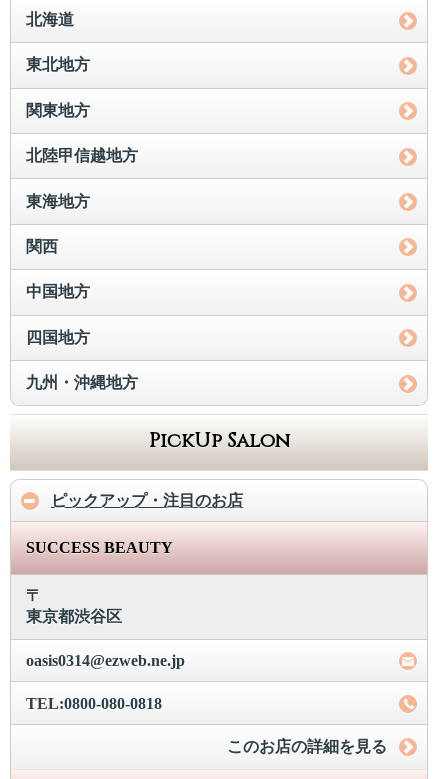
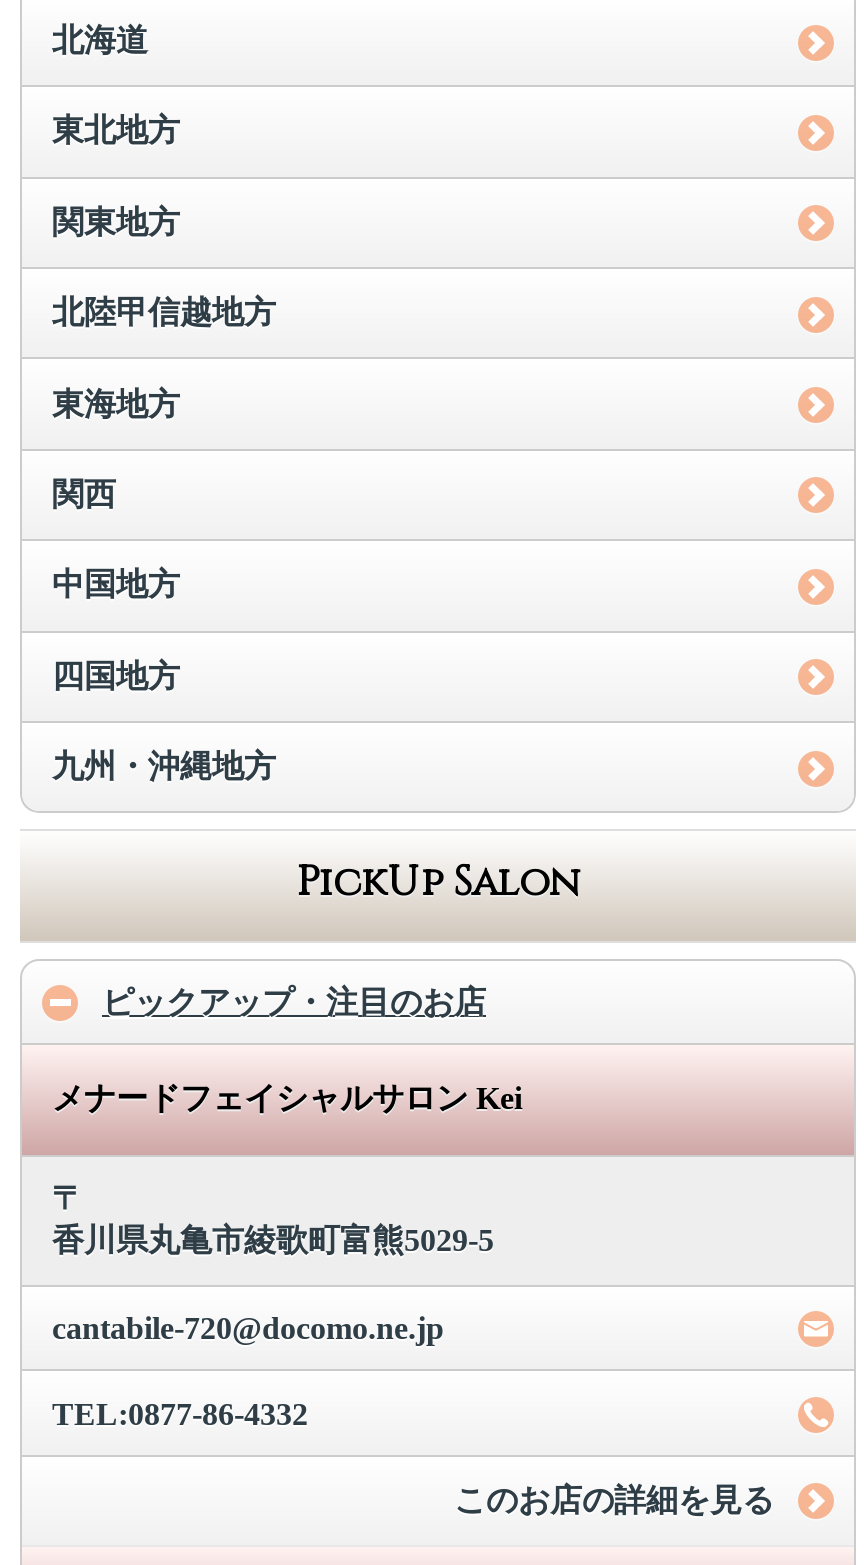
- SUCCESS BEAUTY
+ メナードフェイシャルサロン Kei

- 東京都渋谷区
+ 香川県丸亀市綾歌町富熊5029-5

- oasis0314@ezweb.ne.jp
+ cantabile-720@docomo.ne.jp

- TEL:0800-080-0818
+ TEL:0877-86-4332
